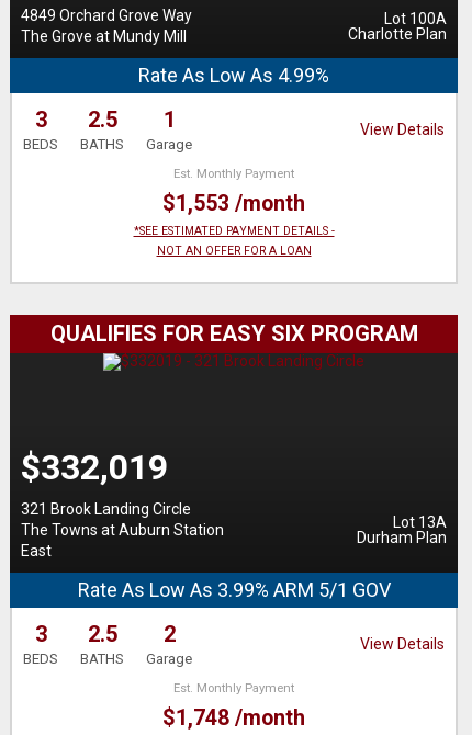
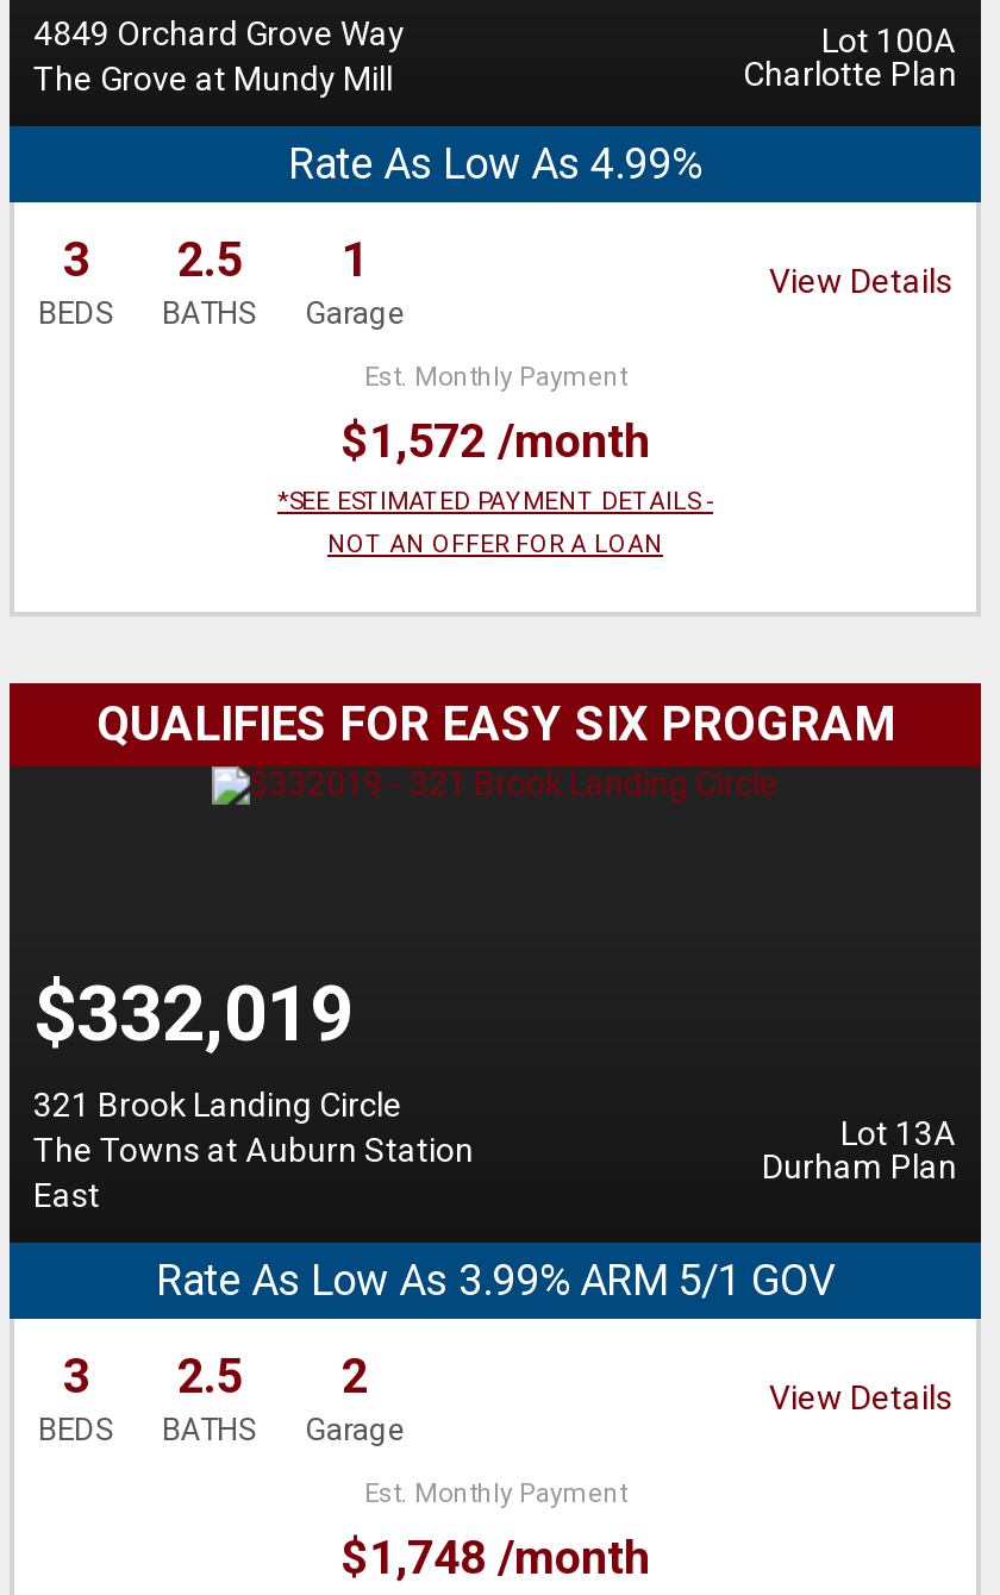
- $1,553 /month
+ $1,572 /month
